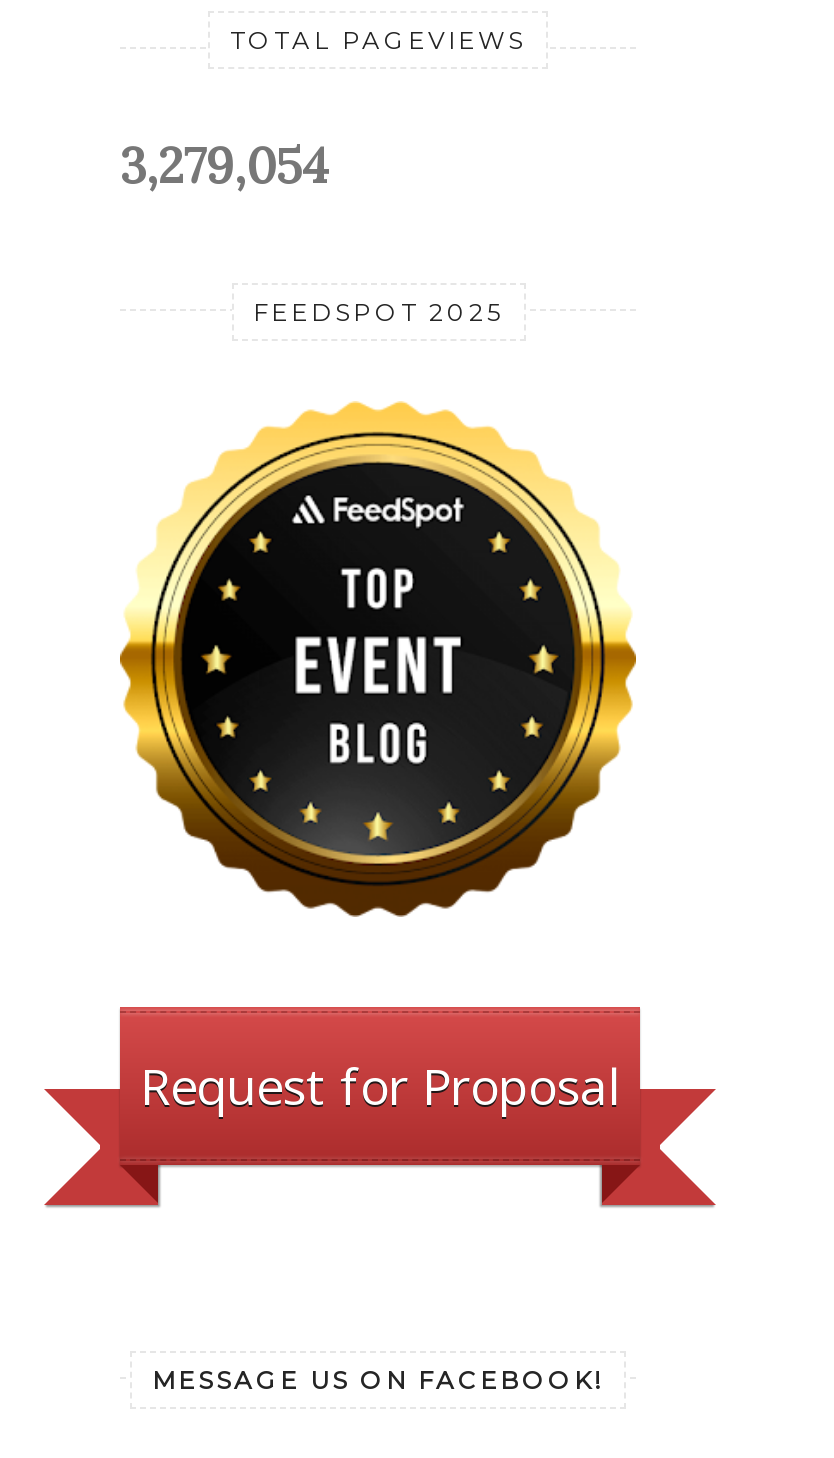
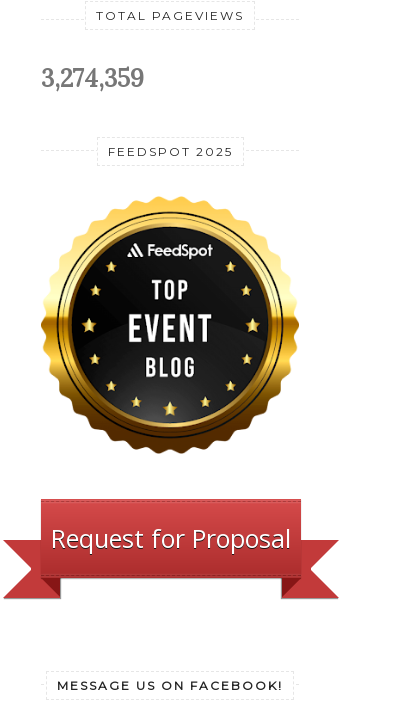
- 3,279,054
+ 3,274,359
